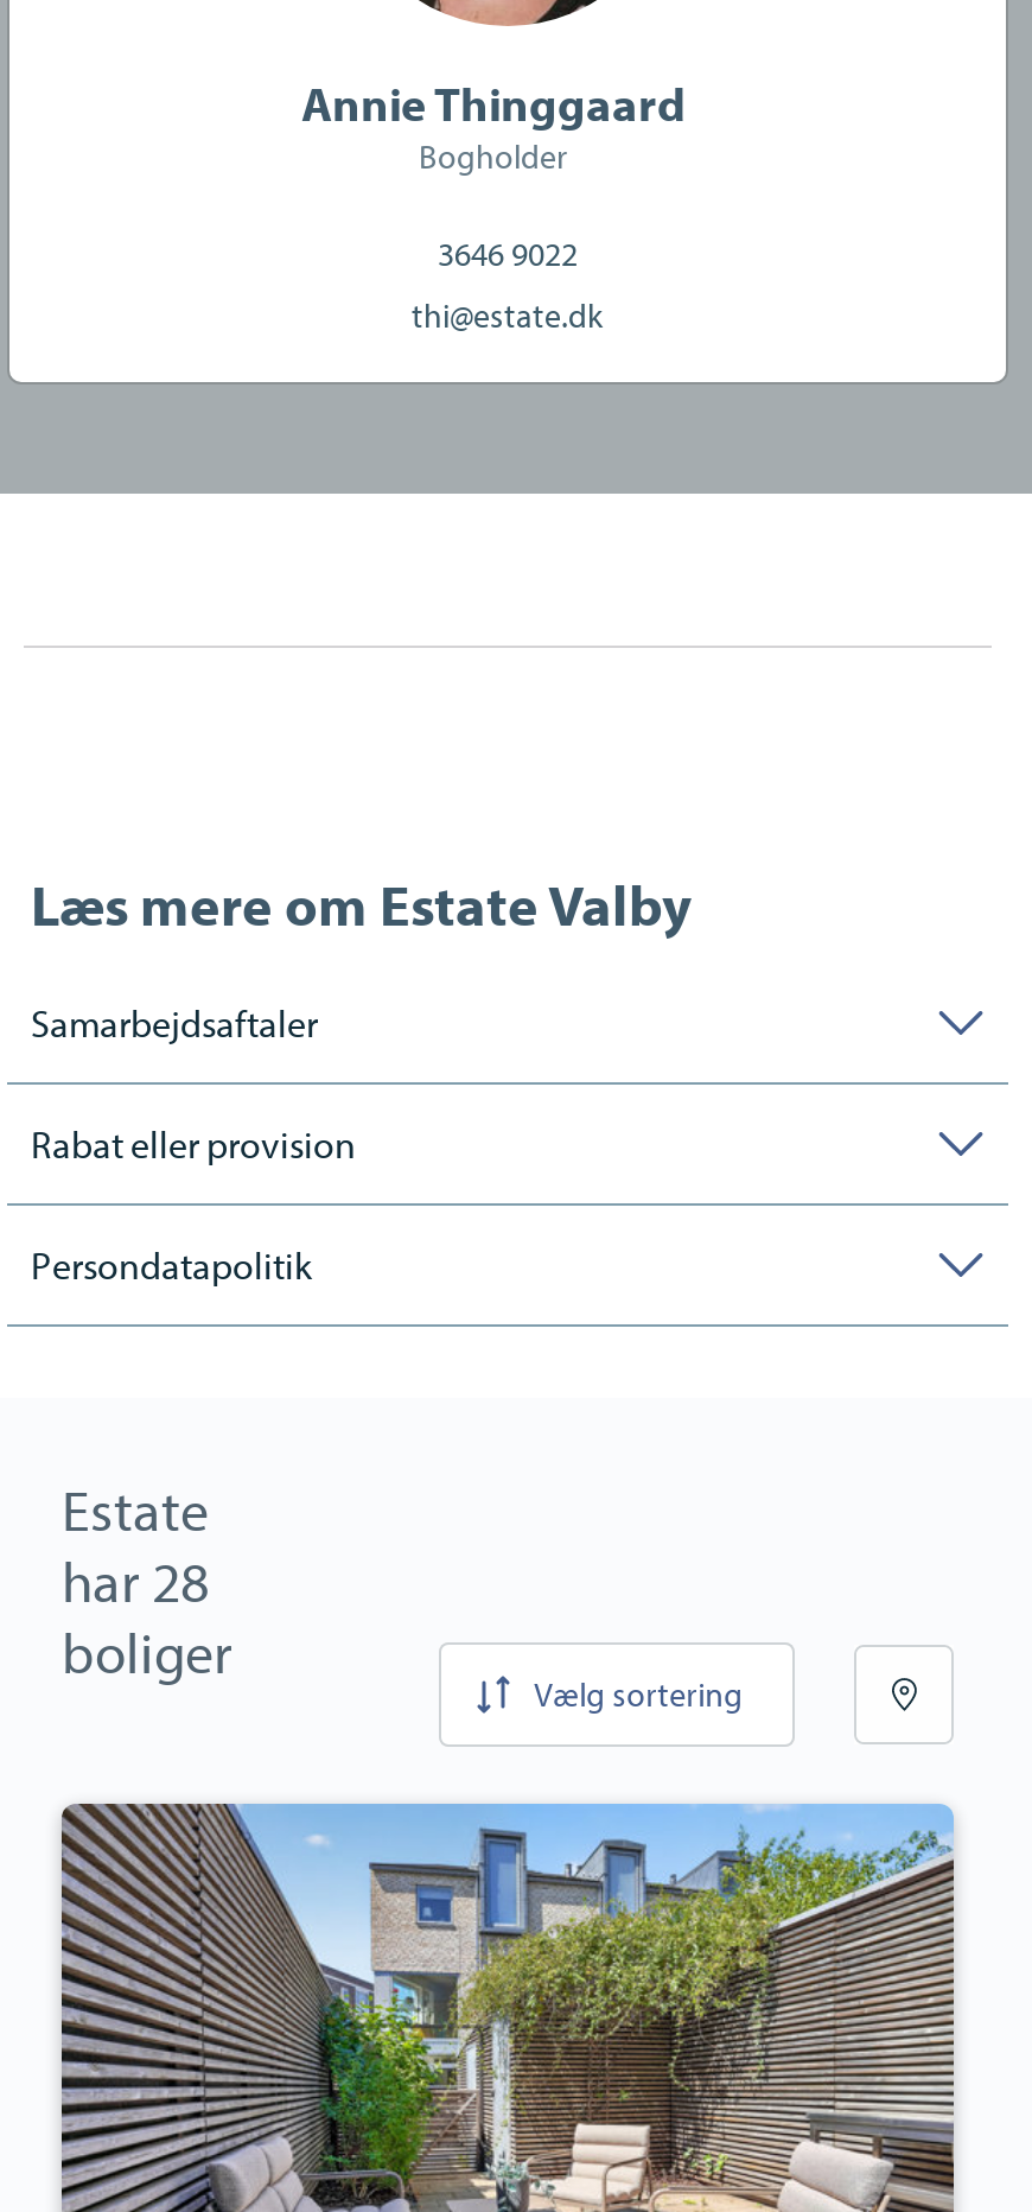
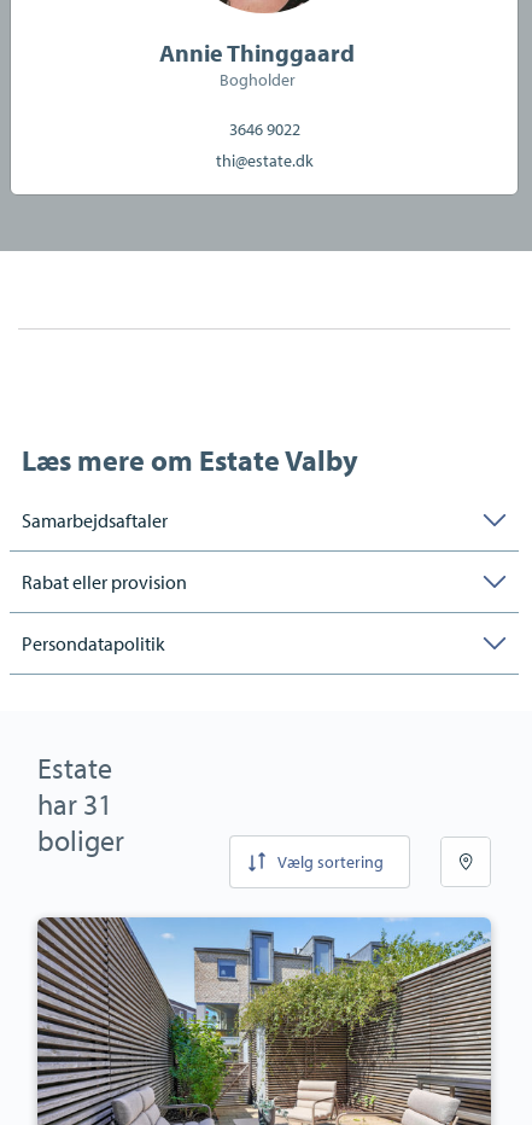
- har 28
+ har 31
